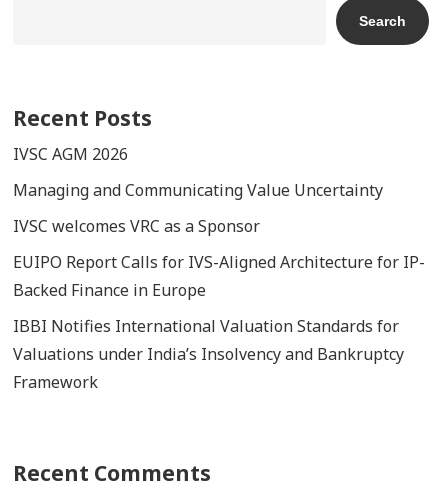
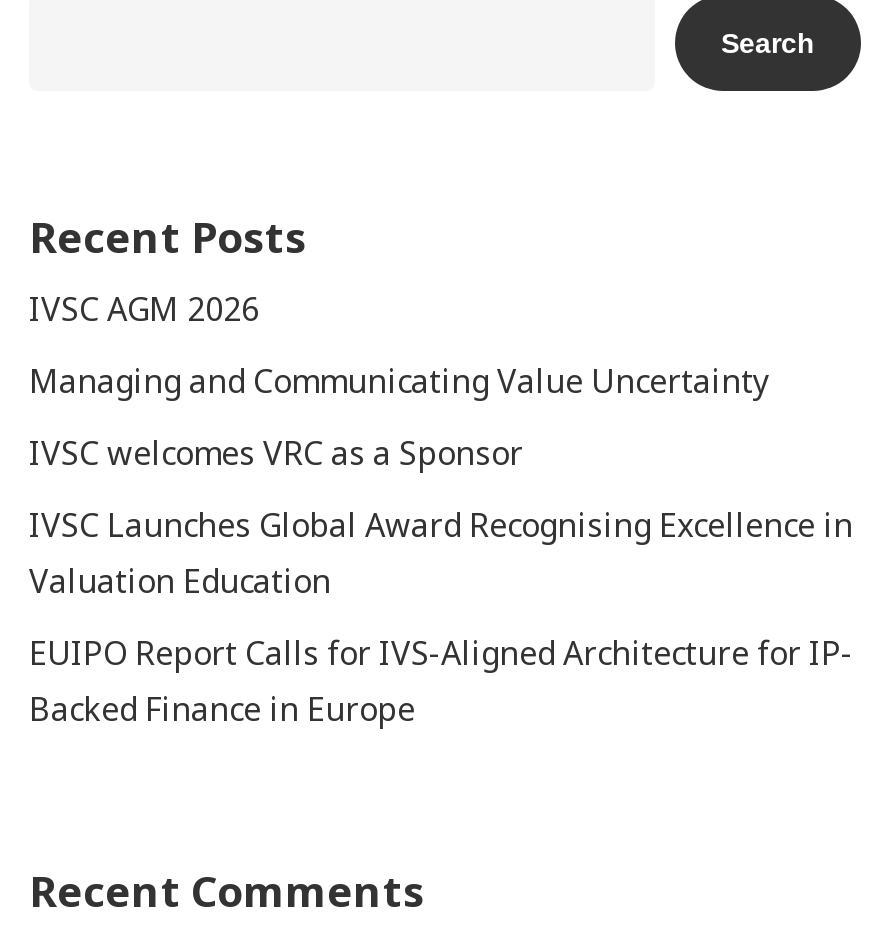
+ IVSC Launches Global Award Recognising Excellence in
+ Valuation Education

moved down: EUIPO Report Calls for IVS-Aligned Architecture for IP- | Backed Finance in Europe

- IBBI Notifies International Valuation Standards for
- Valuations under India’s Insolvency and Bankruptcy
- Framework
